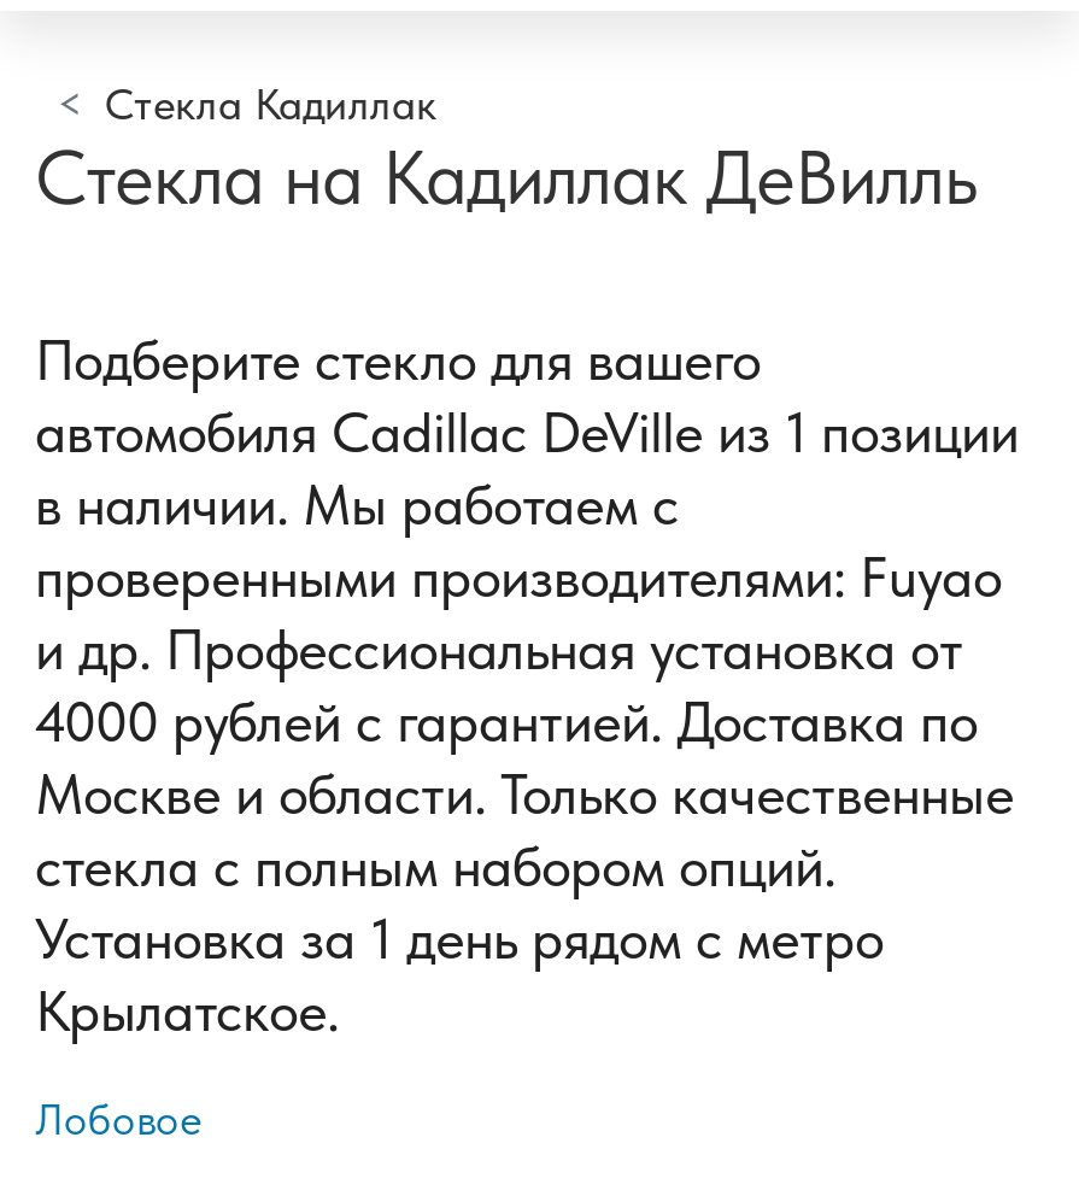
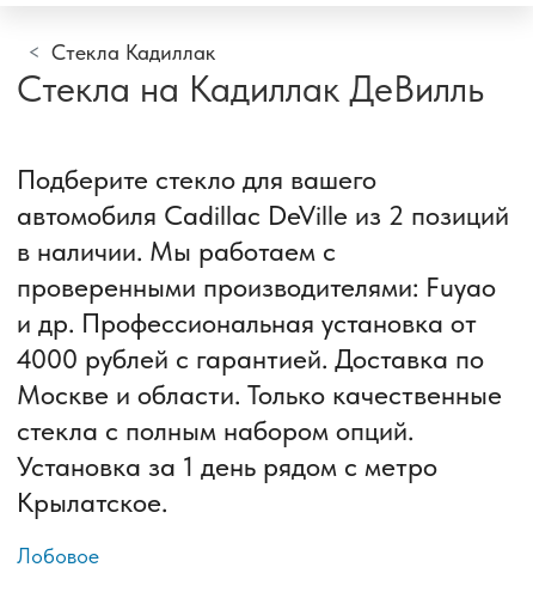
- автомобиля Cadillac DeVille из 1 позиции
+ автомобиля Cadillac DeVille из 2 позиций
